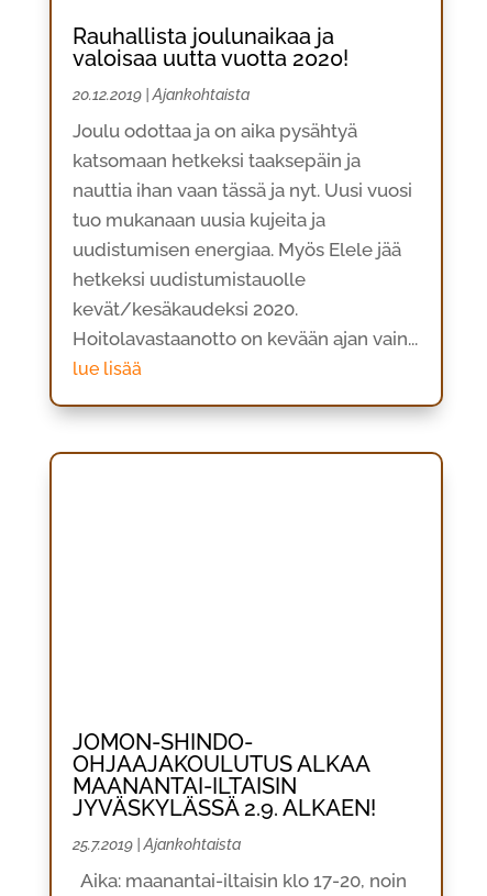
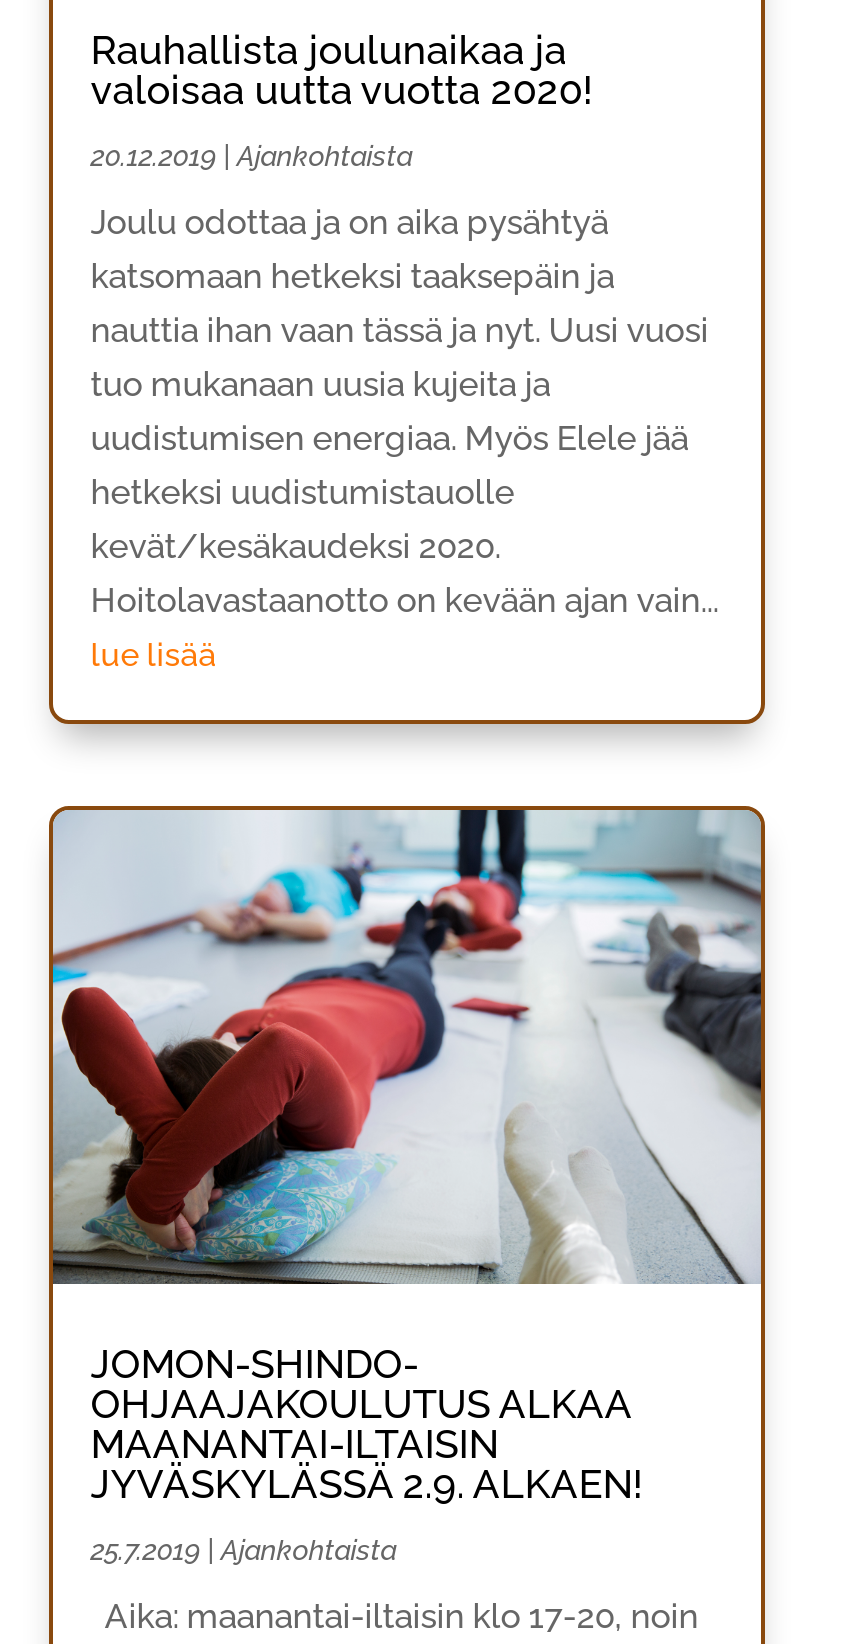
+ [image]
